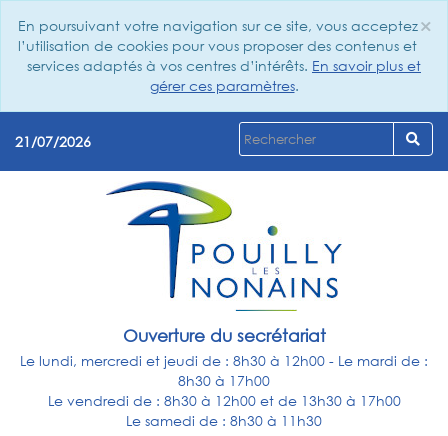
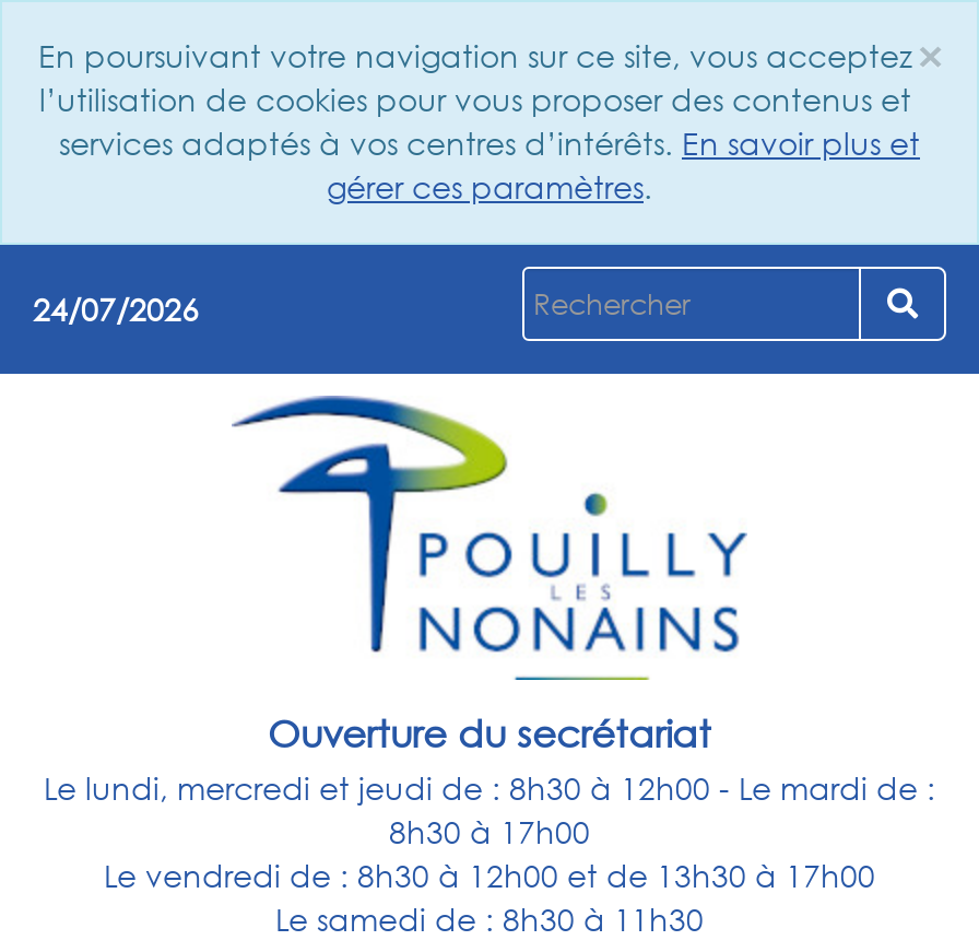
- 21/07/2026
+ 24/07/2026
